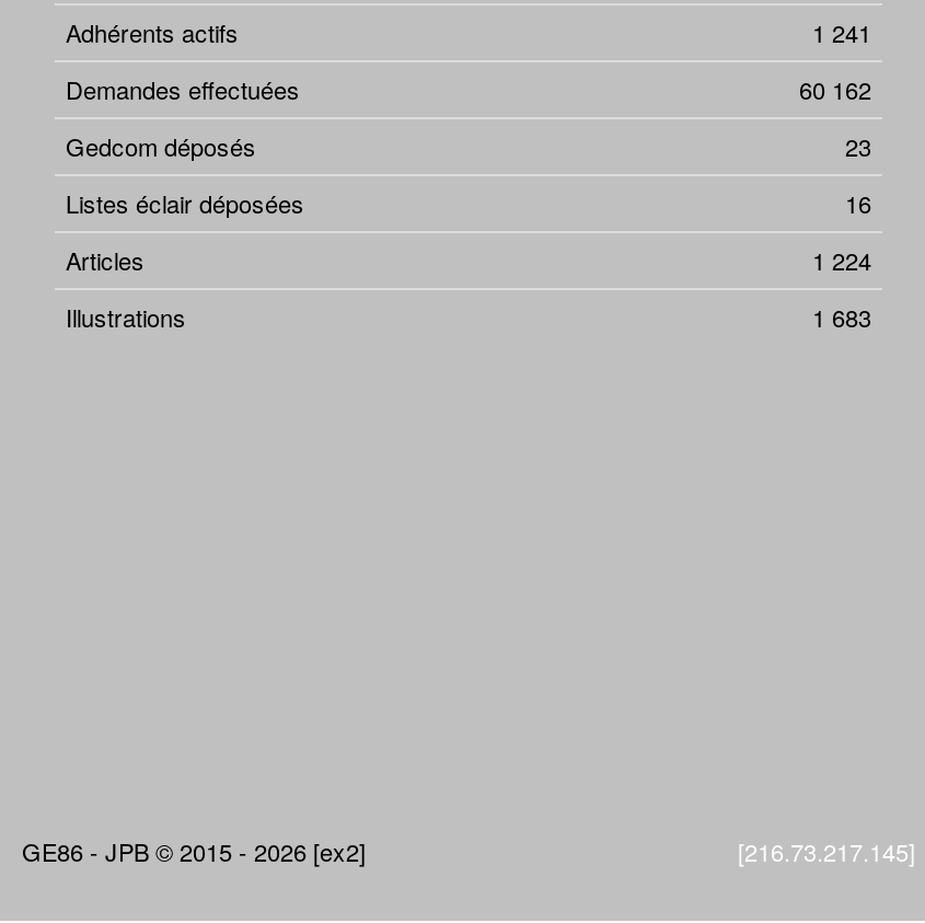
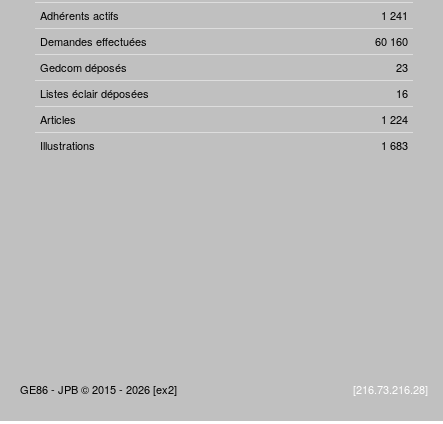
- 60 162
+ 60 160

- [216.73.217.145]
+ [216.73.216.28]
